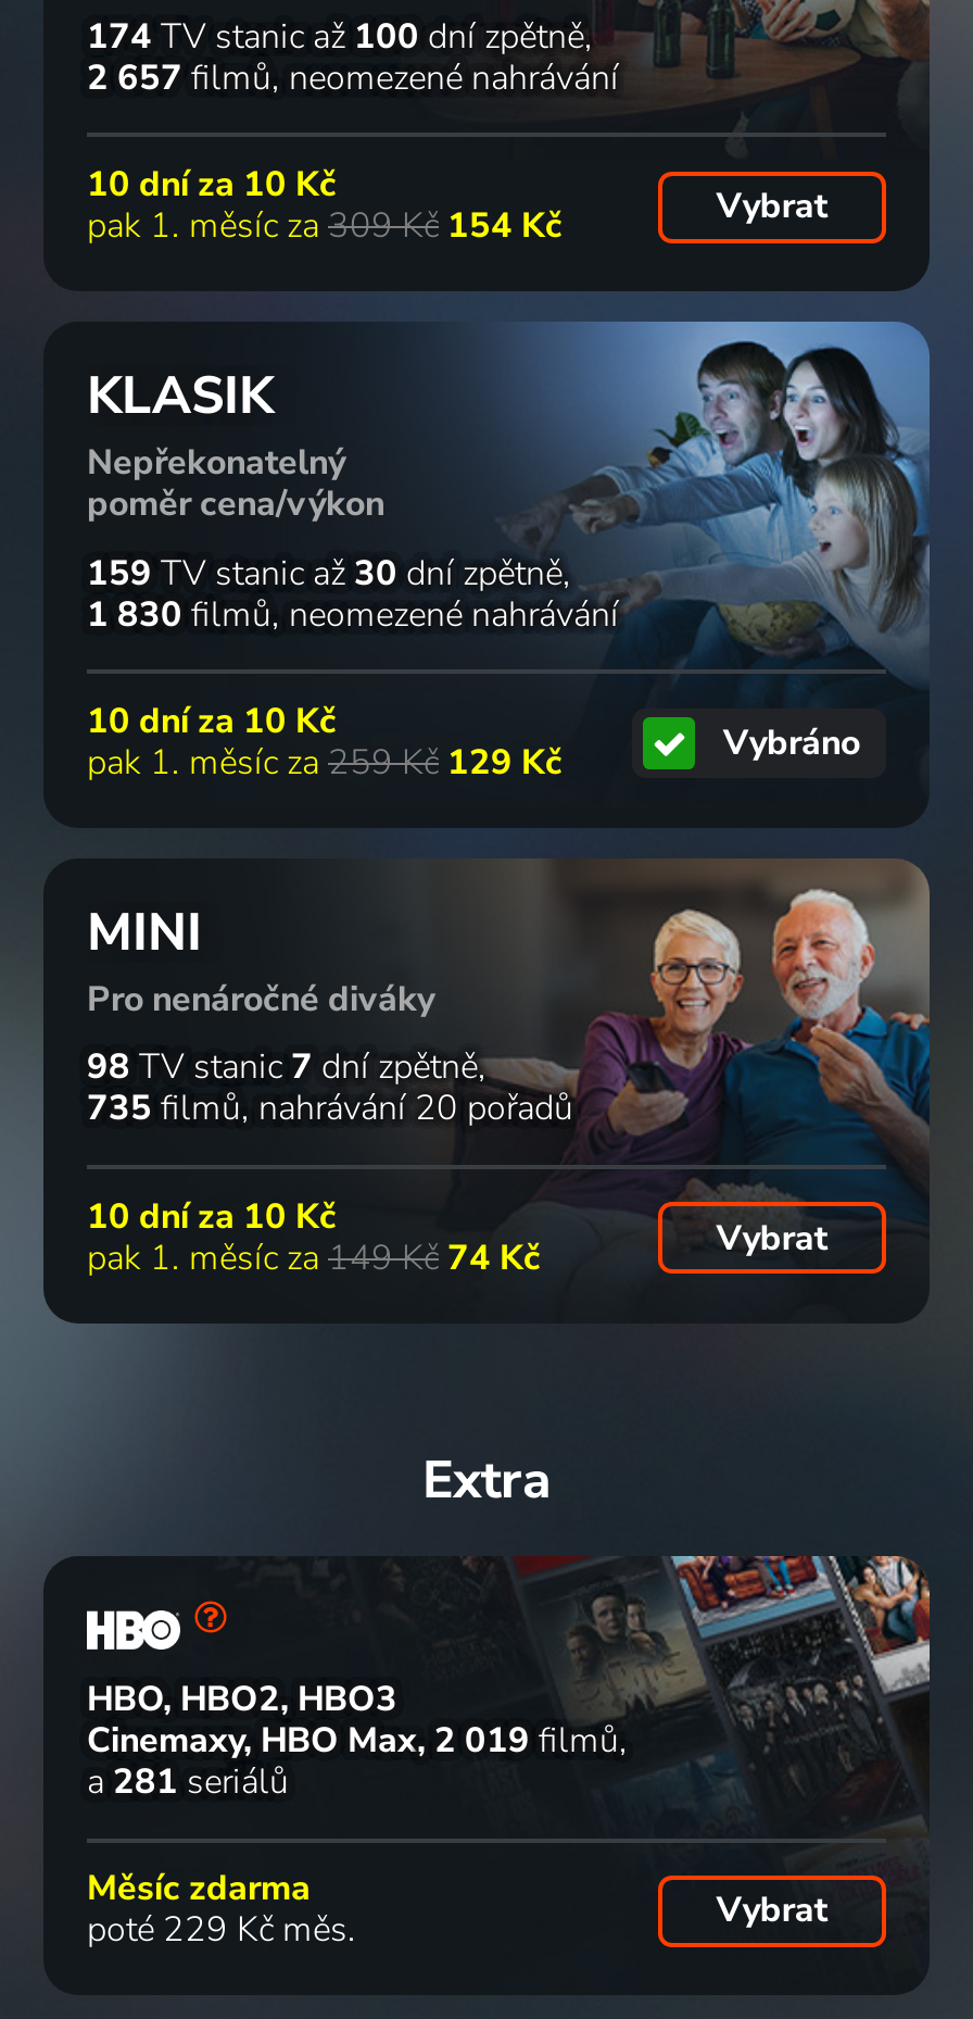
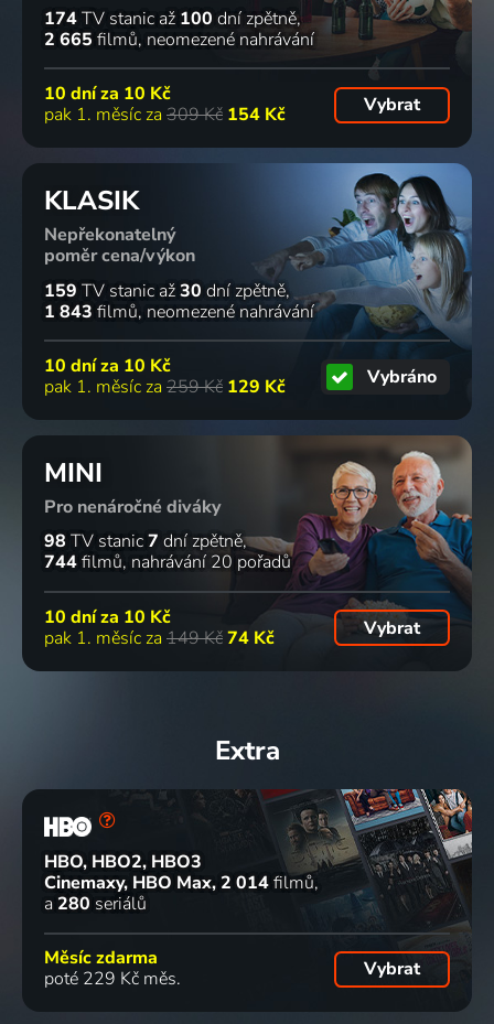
- 2 657 filmů neomezené nahrávání
+ 2 665 filmů neomezené nahrávání

- 1 830 filmů neomezené nahrávání
+ 1 843 filmů neomezené nahrávání

- 735 filmů nahrávání 20 pořadů
+ 744 filmů nahrávání 20 pořadů

- Cinemaxy, HBO Max 2 019 filmů
+ Cinemaxy, HBO Max 2 014 filmů

- a 281 seriálů
+ a 280 seriálů
